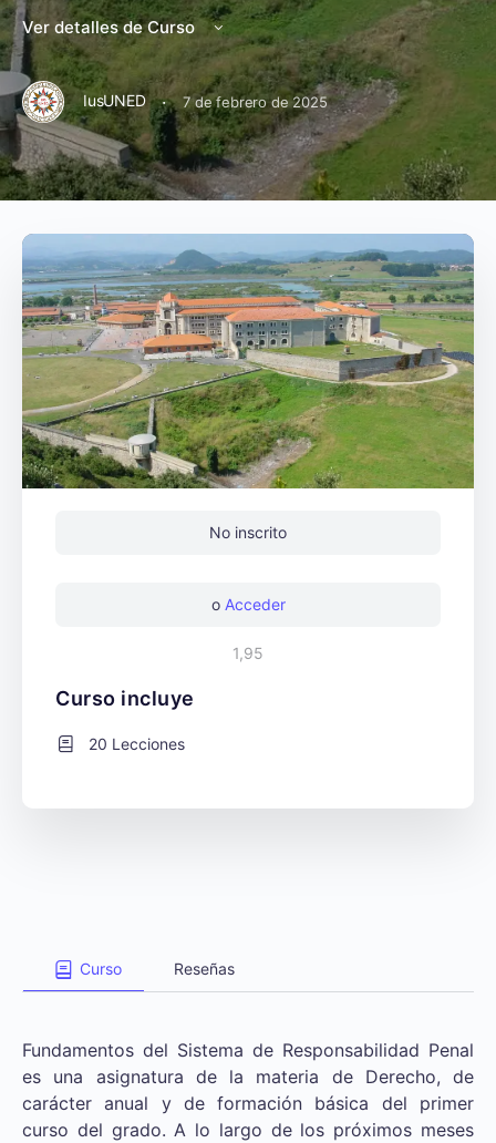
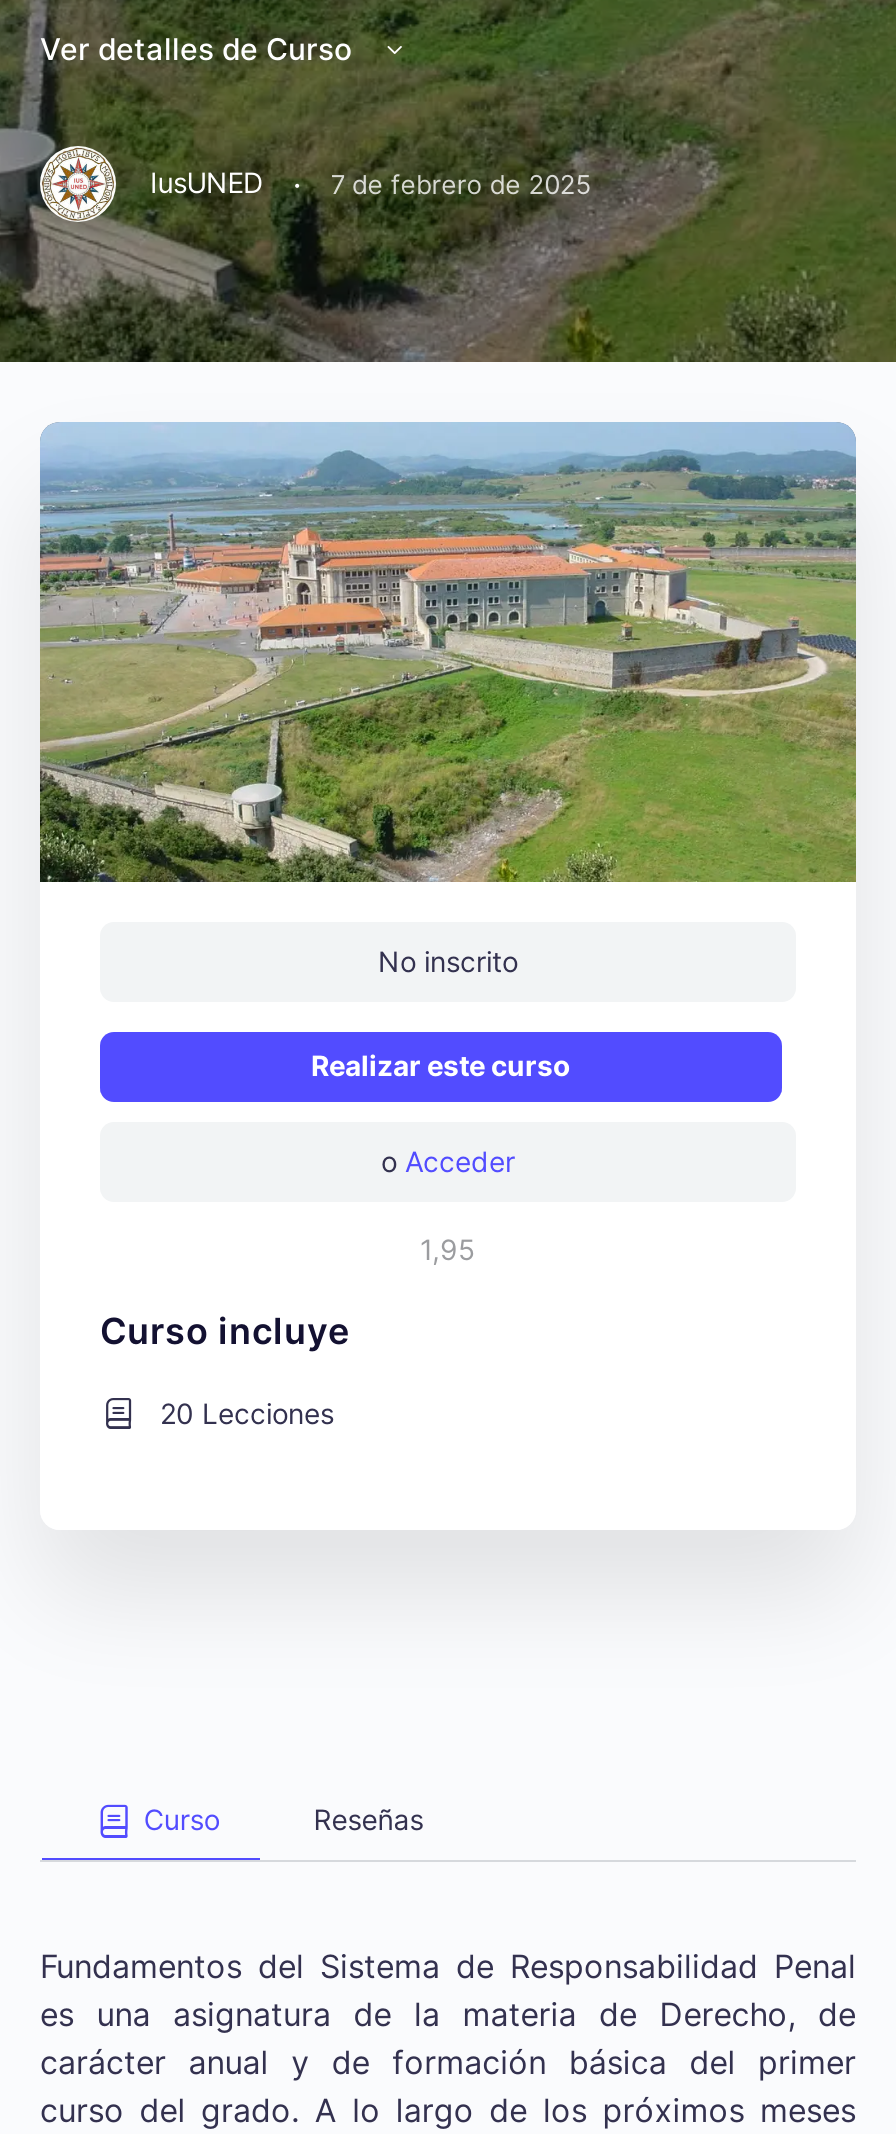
+ Realizar este curso
